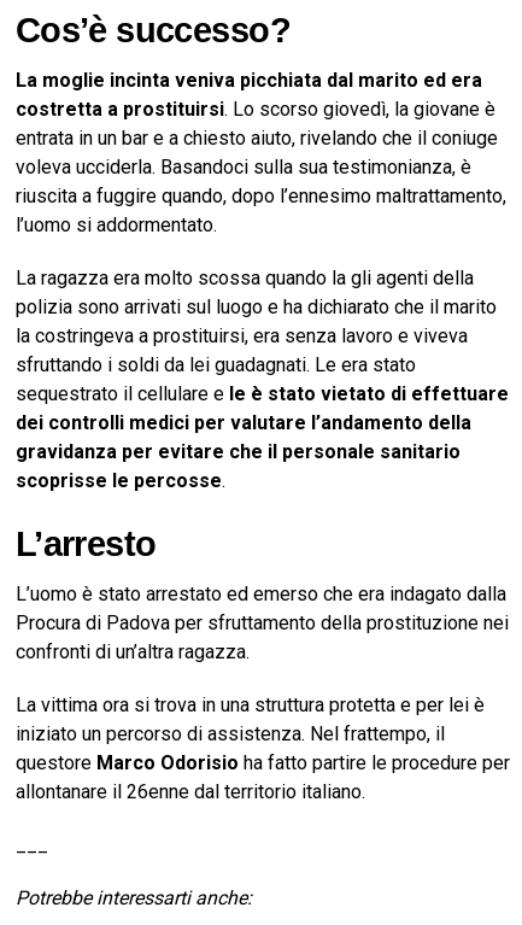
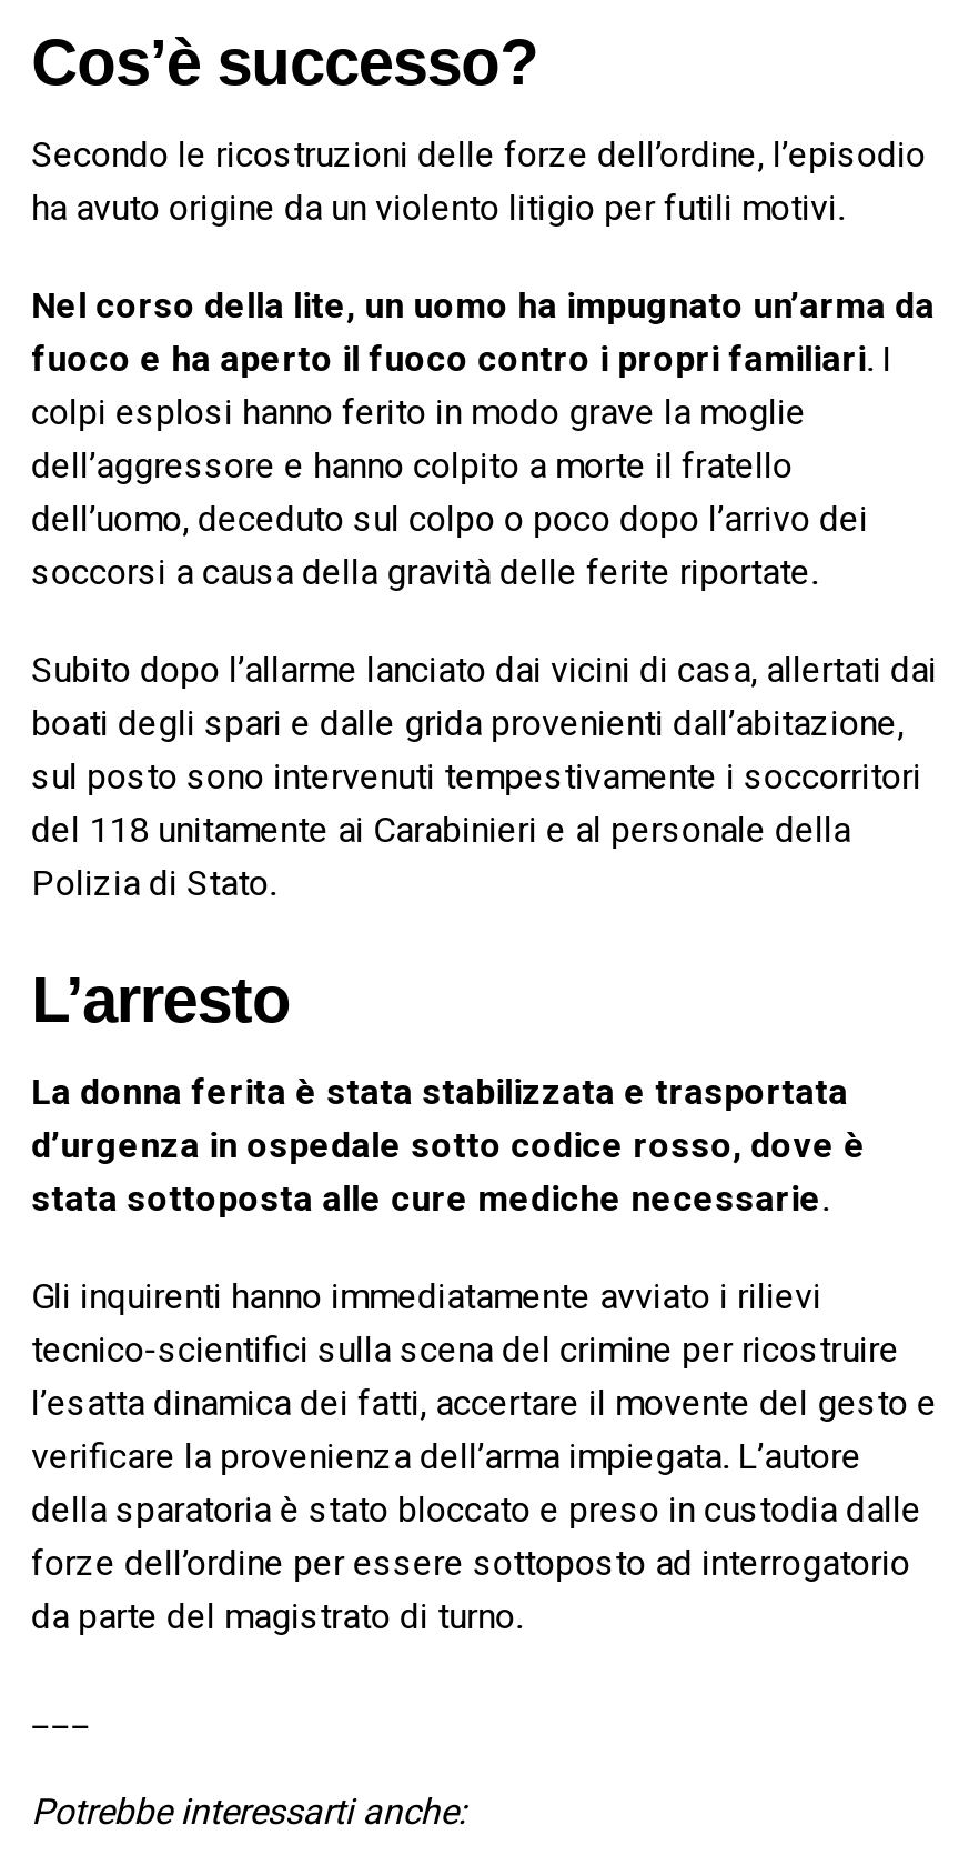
- La moglie incinta veniva picchiata dal marito ed era
- costretta a prostituirsi. Lo scorso giovedì, la giovane è
- entrata in un bar e a chiesto aiuto, rivelando che il coniuge
- voleva ucciderla. Basandoci sulla sua testimonianza, è
- riuscita a fuggire quando, dopo l’ennesimo maltrattamento,
- l’uomo si addormentato.
- La ragazza era molto scossa quando la gli agenti della
- polizia sono arrivati sul luogo e ha dichiarato che il marito
- la costringeva a prostituirsi, era senza lavoro e viveva
- sfruttando i soldi da lei guadagnati. Le era stato
- sequestrato il cellulare e le è stato vietato di effettuare
- dei controlli medici per valutare l’andamento della
- gravidanza per evitare che il personale sanitario
- scoprisse le percosse.
+ Secondo le ricostruzioni delle forze dell’ordine, l’episodio
+ ha avuto origine da un violento litigio per futili motivi.
+ Nel corso della lite, un uomo ha impugnato un’arma da
+ fuoco e ha aperto il fuoco contro i propri familiari. I
+ colpi esplosi hanno ferito in modo grave la moglie
+ dell’aggressore e hanno colpito a morte il fratello
+ dell’uomo, deceduto sul colpo o poco dopo l’arrivo dei
+ soccorsi a causa della gravità delle ferite riportate.
+ Subito dopo l’allarme lanciato dai vicini di casa, allertati dai
+ boati degli spari e dalle grida provenienti dall’abitazione,
+ sul posto sono intervenuti tempestivamente i soccorritori
+ del 118 unitamente ai Carabinieri e al personale della
+ Polizia di Stato.

- L’uomo è stato arrestato ed emerso che era indagato dalla
- Procura di Padova per sfruttamento della prostituzione nei
- confronti di un’altra ragazza.
+ La donna ferita è stata stabilizzata e trasportata
+ d’urgenza in ospedale sotto codice rosso, dove è
+ stata sottoposta alle cure mediche necessarie.

- La vittima ora si trova in una struttura protetta e per lei è
- iniziato un percorso di assistenza. Nel frattempo, il
- questore Marco Odorisio ha fatto partire le procedure per
- allontanare il 26enne dal territorio italiano.
+ Gli inquirenti hanno immediatamente avviato i rilievi
+ tecnico-scientifici sulla scena del crimine per ricostruire
+ l’esatta dinamica dei fatti, accertare il movente del gesto e
+ verificare la provenienza dell’arma impiegata. L’autore
+ della sparatoria è stato bloccato e preso in custodia dalle
+ forze dell’ordine per essere sottoposto ad interrogatorio
+ da parte del magistrato di turno.
